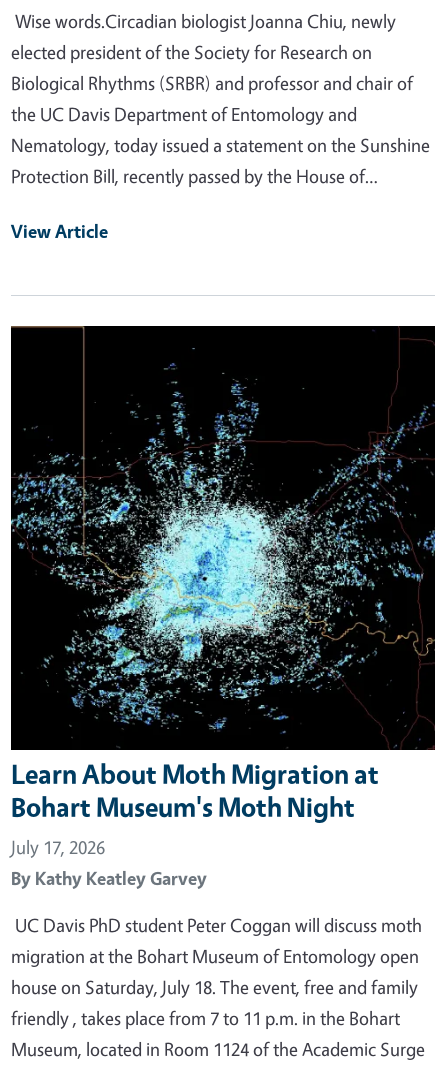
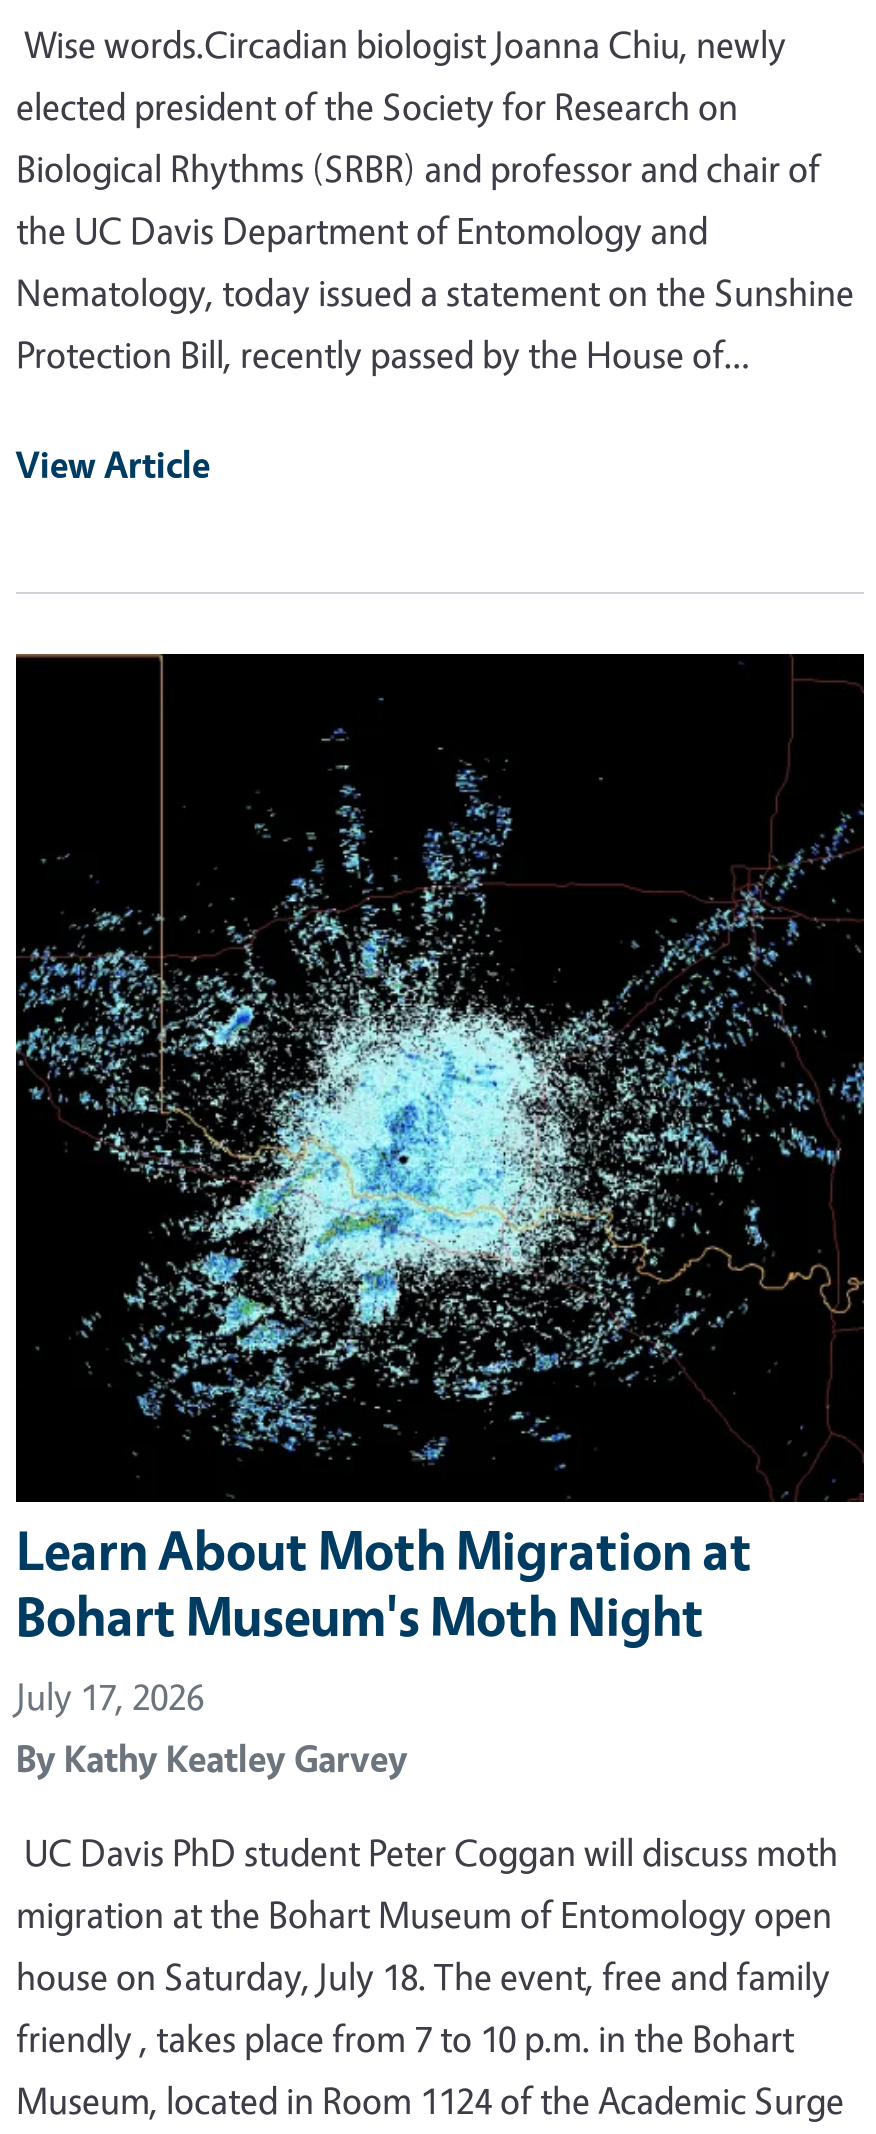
- friendly , takes place from 7 to 11 p.m. in the Bohart
+ friendly , takes place from 7 to 10 p.m. in the Bohart
